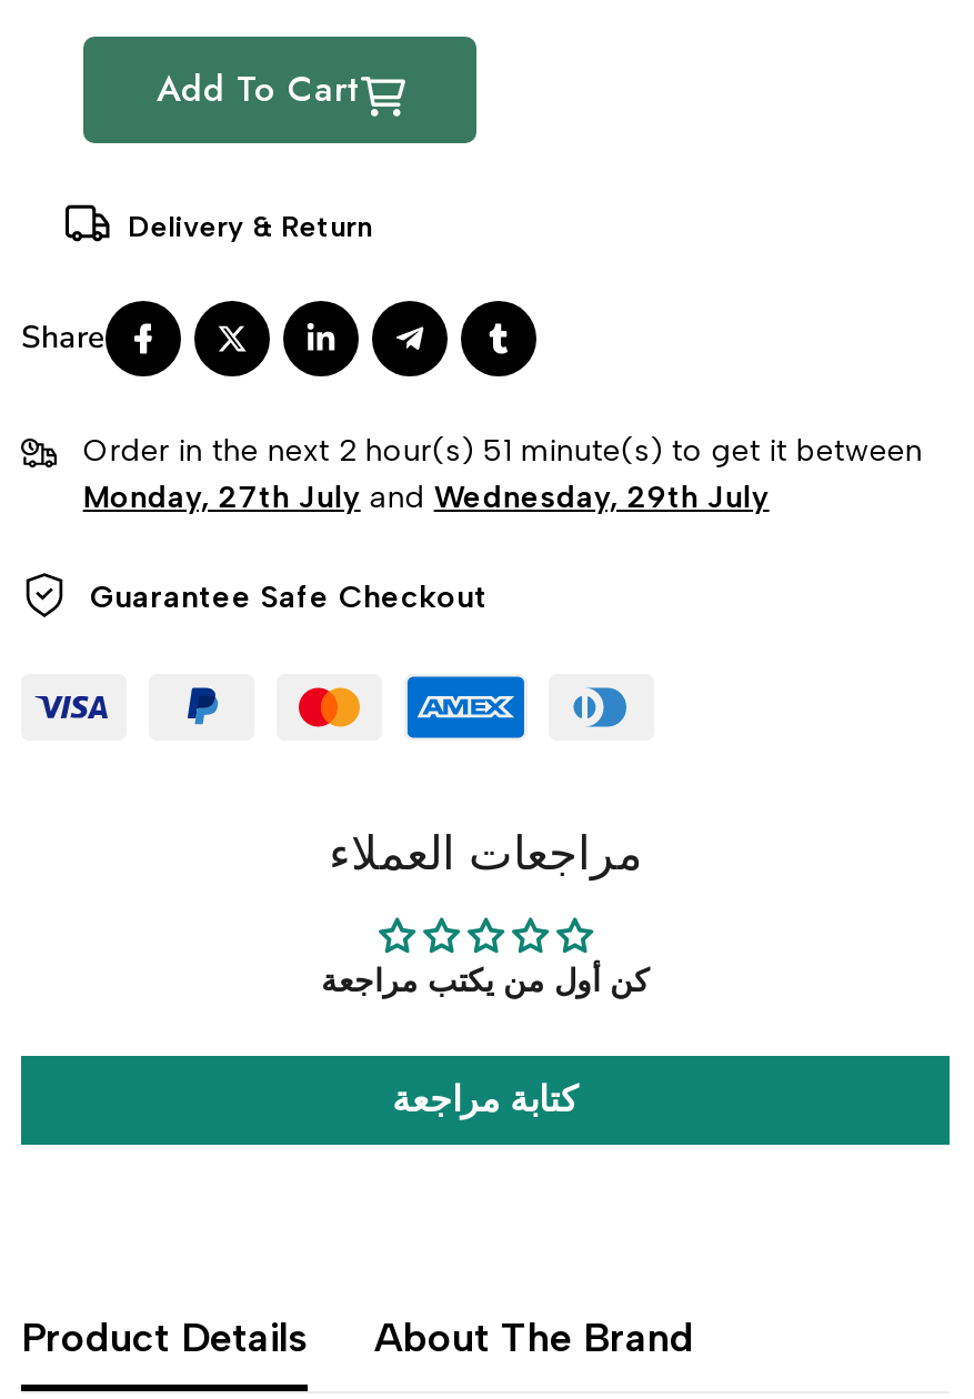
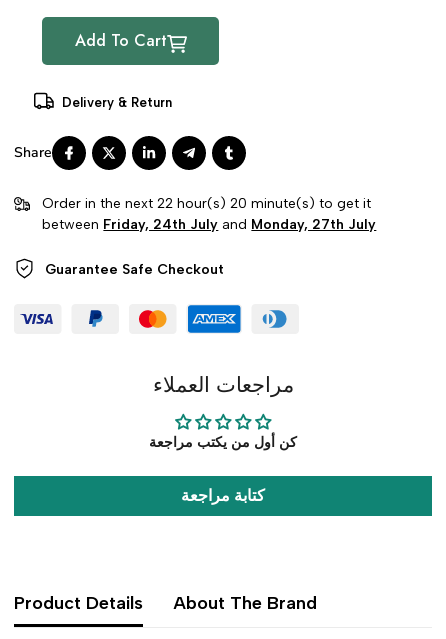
- Order in the next 2 hour(s) 51 minute(s) to get it between
- Monday, 27th July and Wednesday, 29th July
+ Order in the next 22 hour(s) 20 minute(s) to get it
+ between Friday, 24th July and Monday, 27th July
